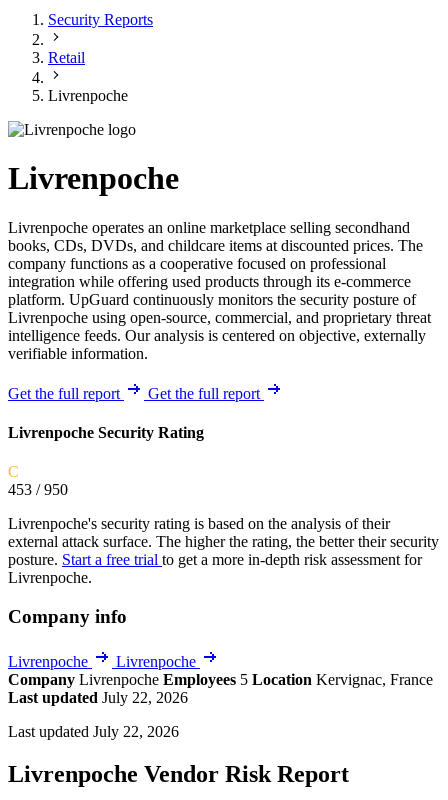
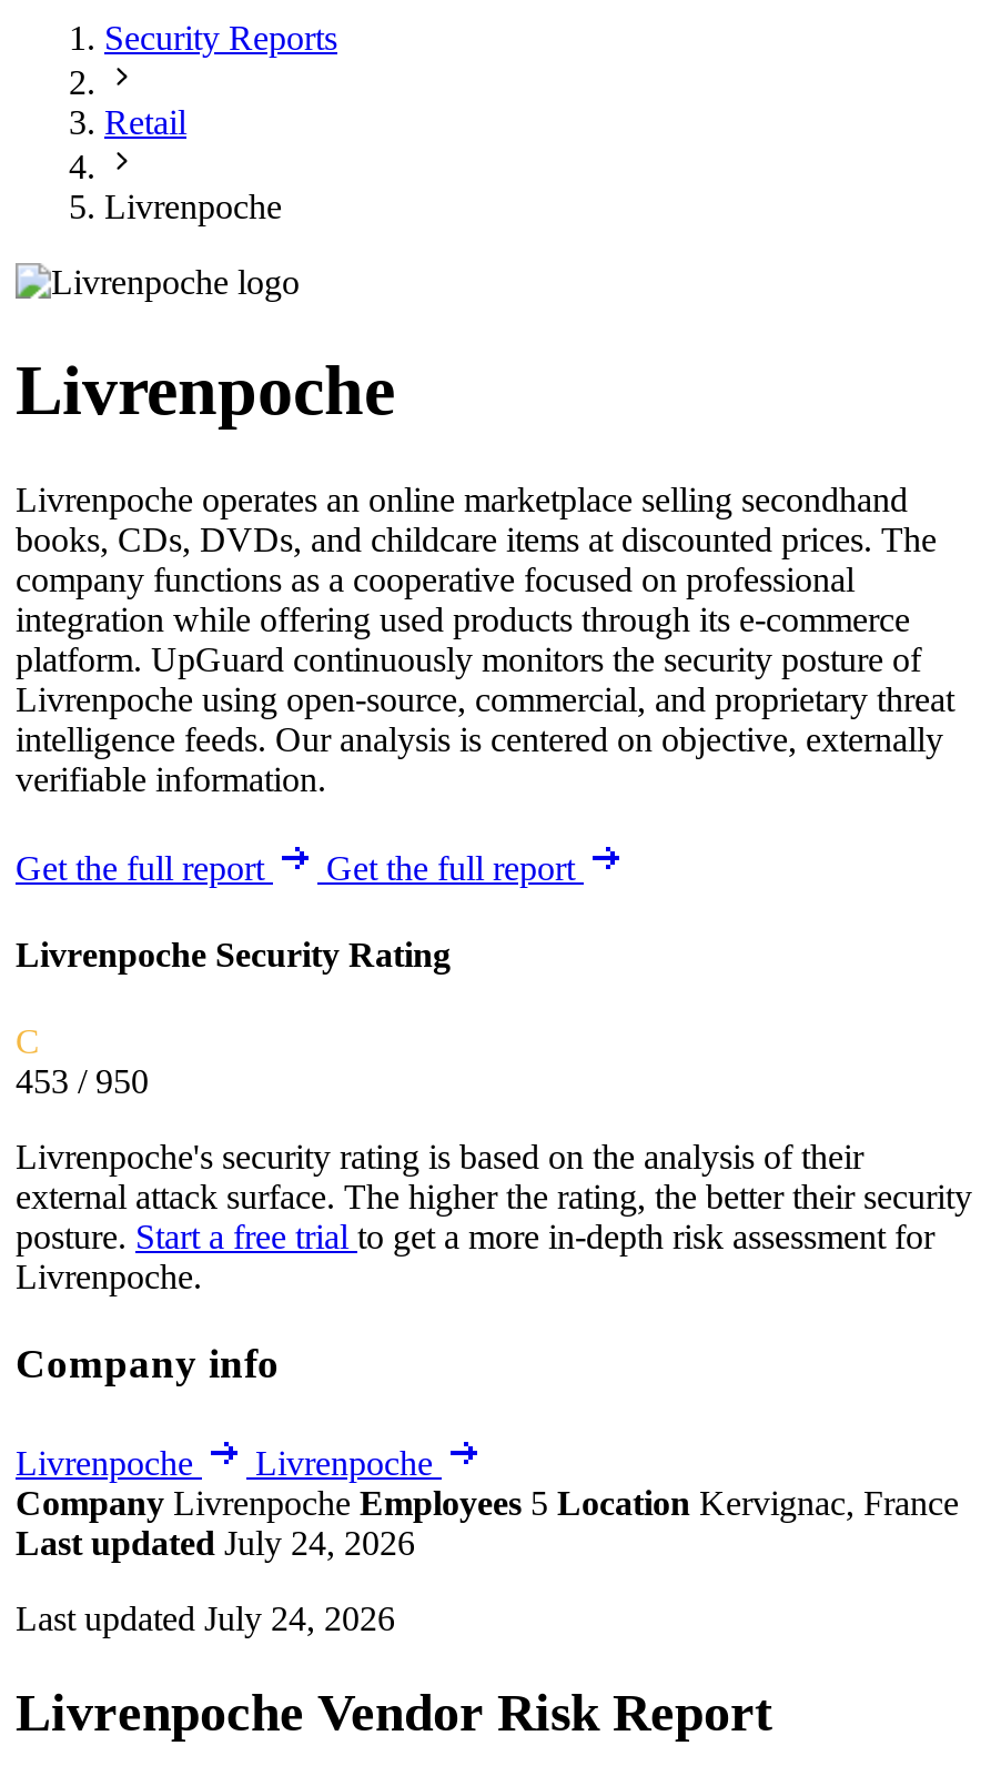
- Last updated July 22, 2026
+ Last updated July 24, 2026

- Last updated July 22, 2026
+ Last updated July 24, 2026
